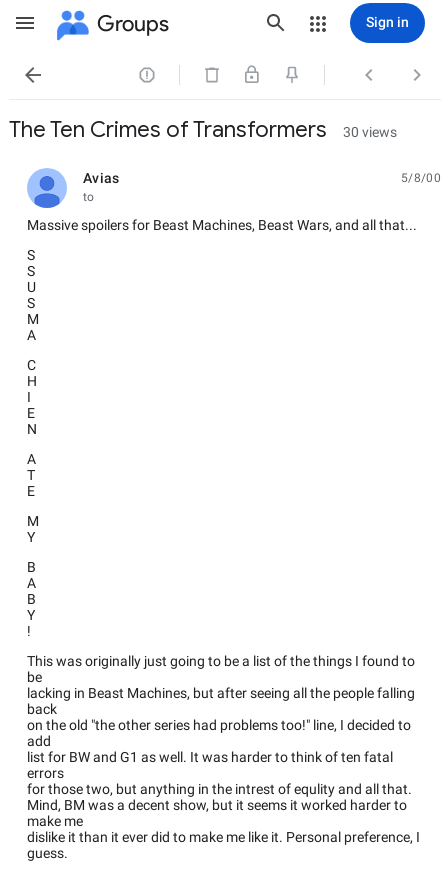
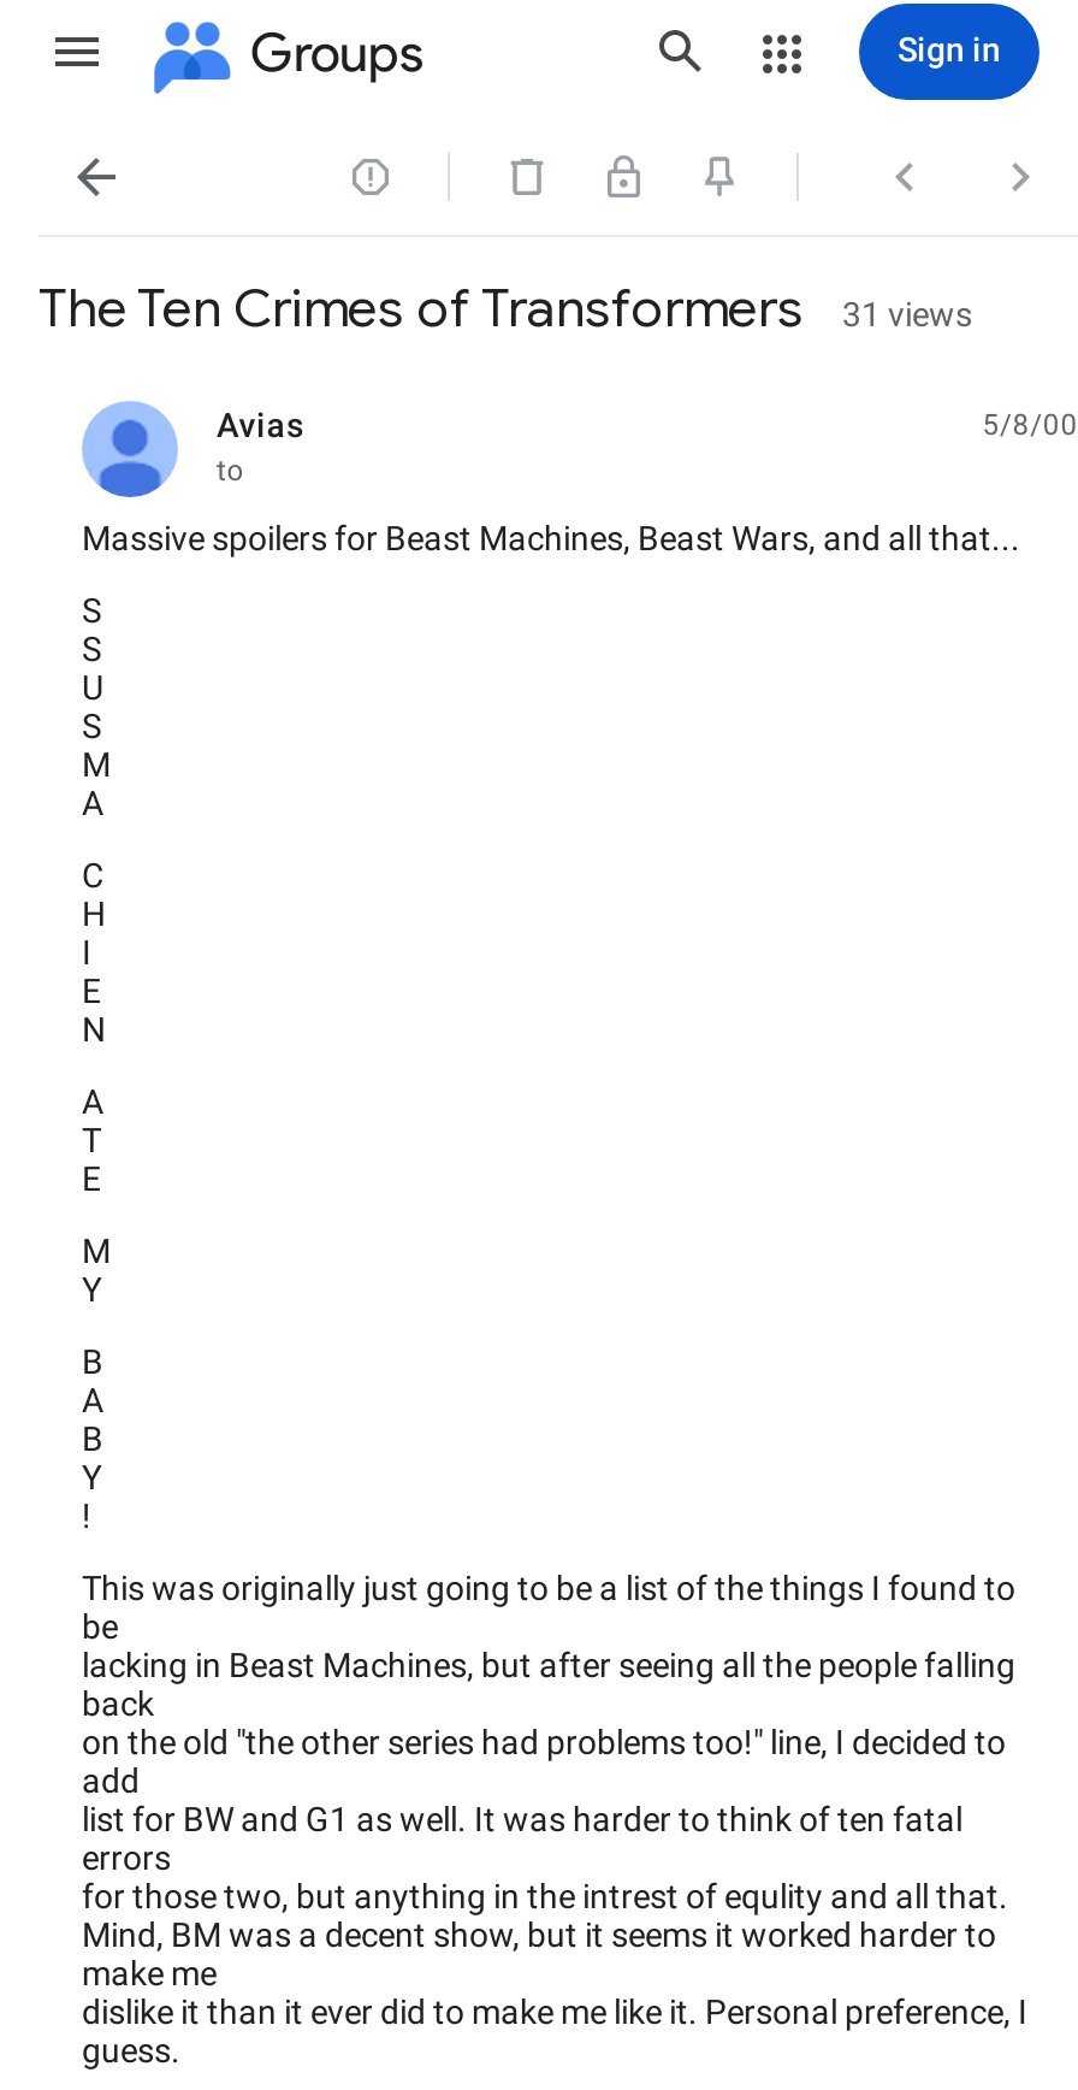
- The Ten Crimes of Transformers 30 views
+ The Ten Crimes of Transformers 31 views
